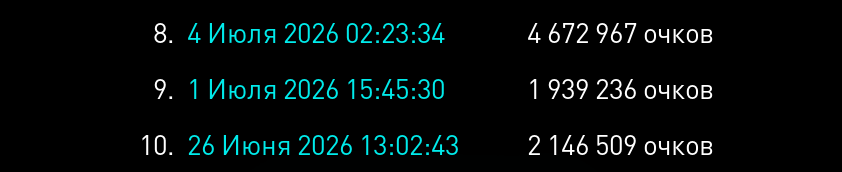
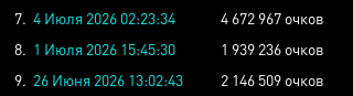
- 8. 4 Июля 2026 02:23:34
+ 7. 4 Июля 2026 02:23:34

- 9. 1 Июля 2026 15:45:30
+ 8. 1 Июля 2026 15:45:30

- 10. 26 Июня 2026 13:02:43 2 146 509 очков
+ 9. 26 Июня 2026 13:02:43 2 146 509 очков
